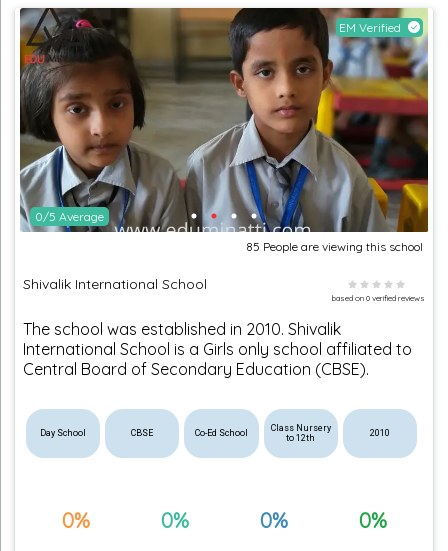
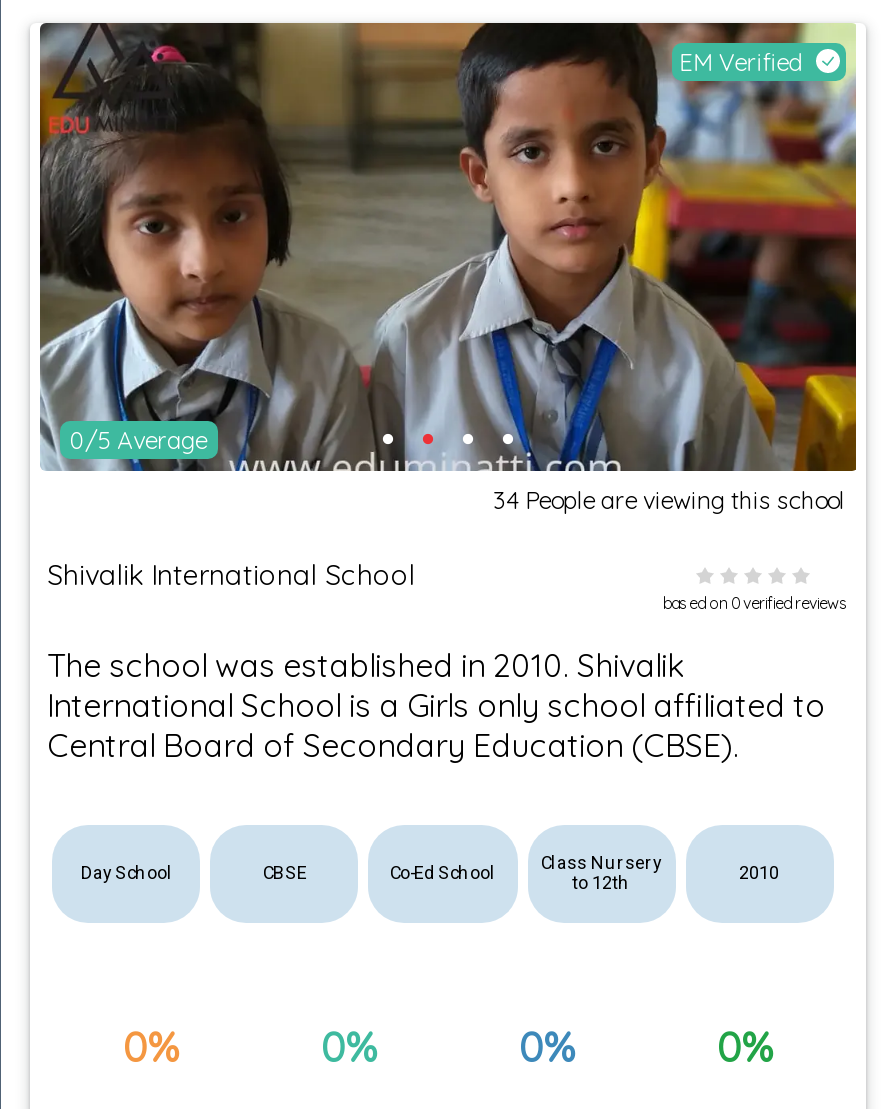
- 85 People are viewing this school
+ 34 People are viewing this school
